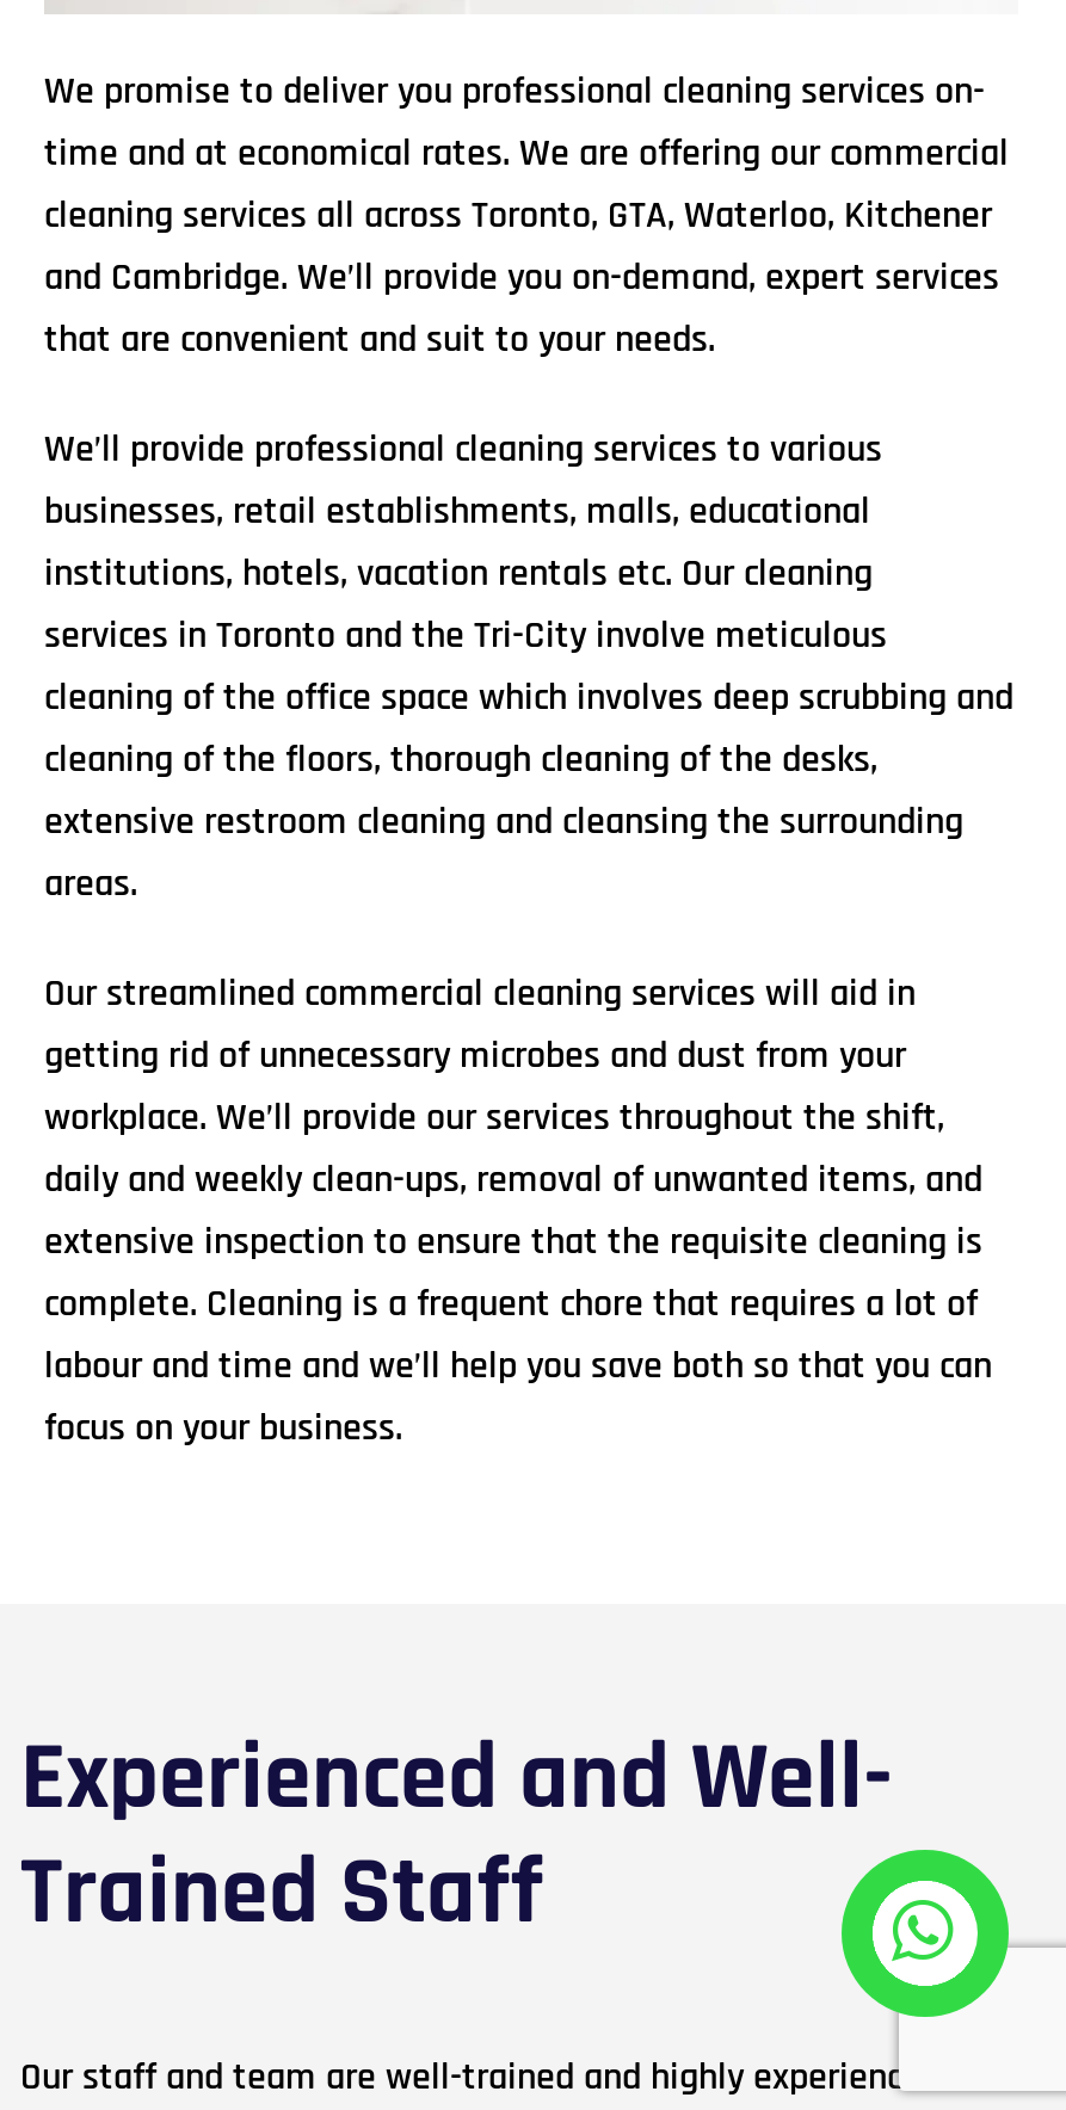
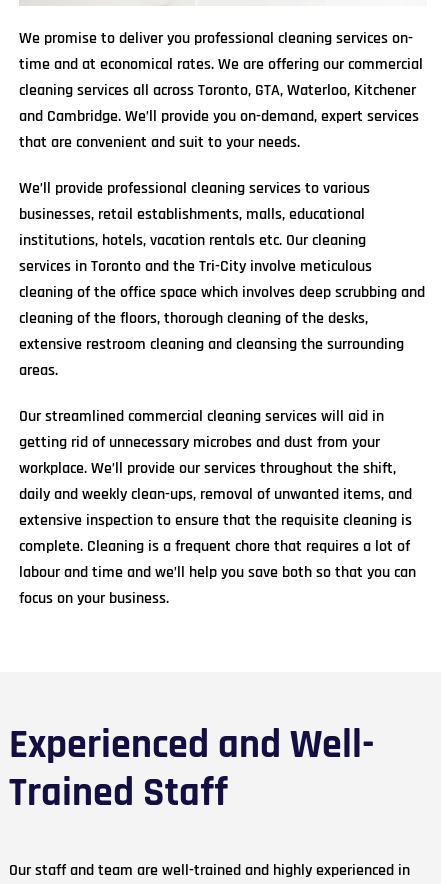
- [image]
